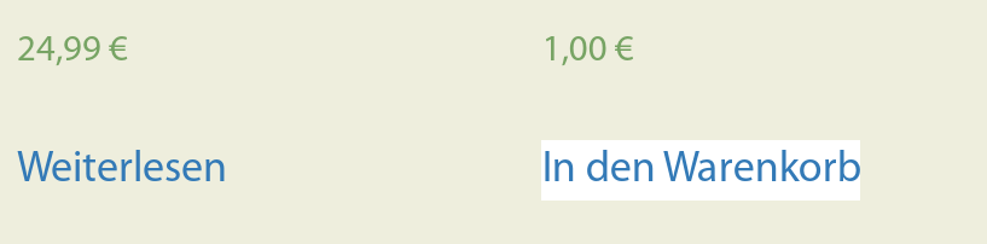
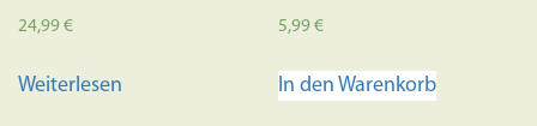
- 1,00 €
+ 5,99 €
